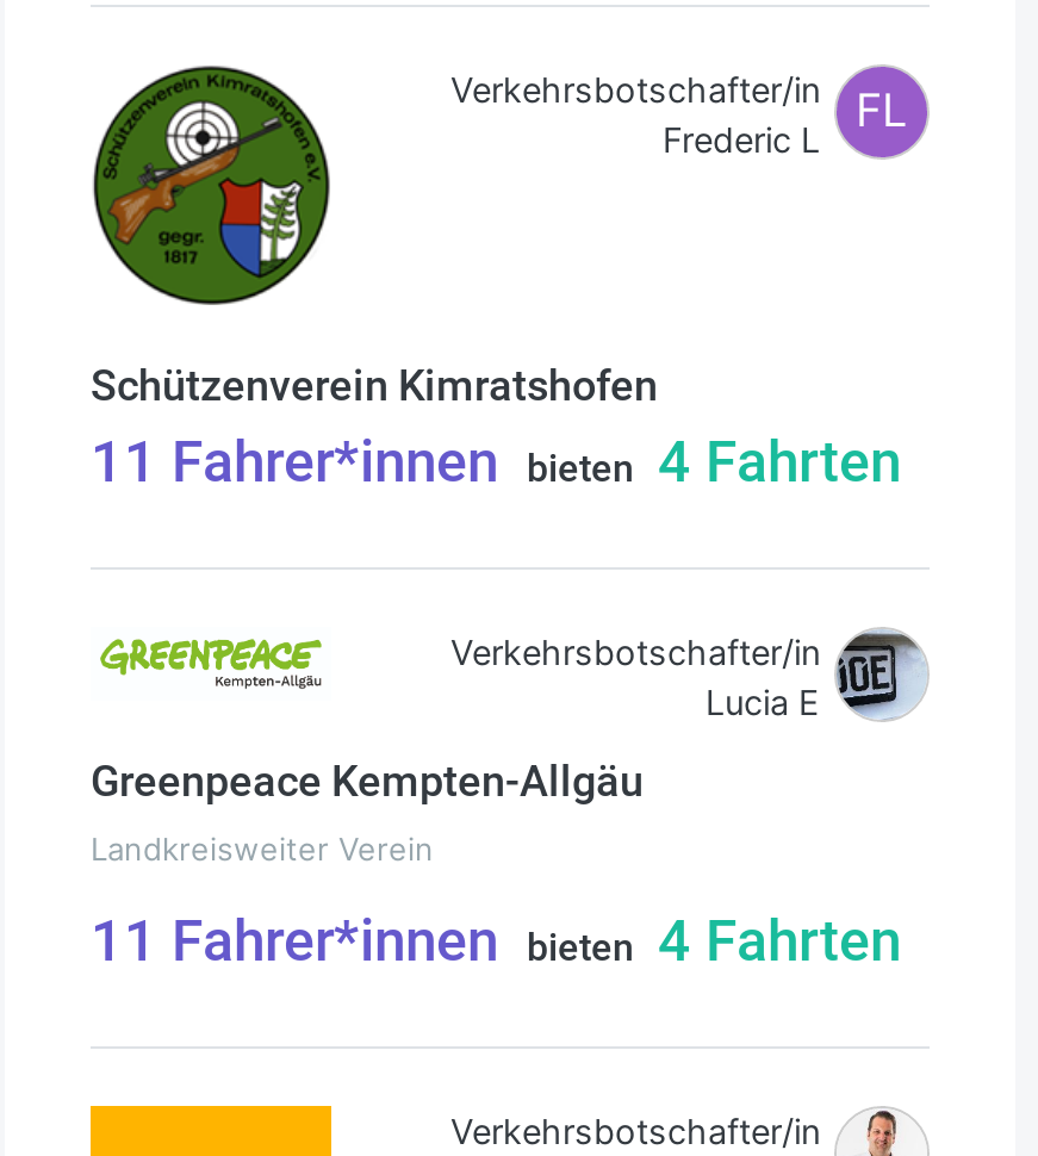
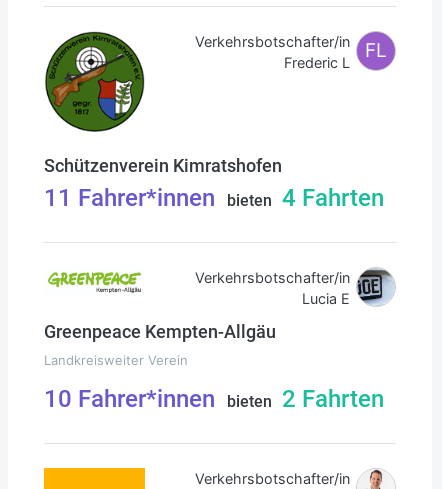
- 11 Fahrer*innen bieten 4 Fahrten
+ 10 Fahrer*innen bieten 2 Fahrten
